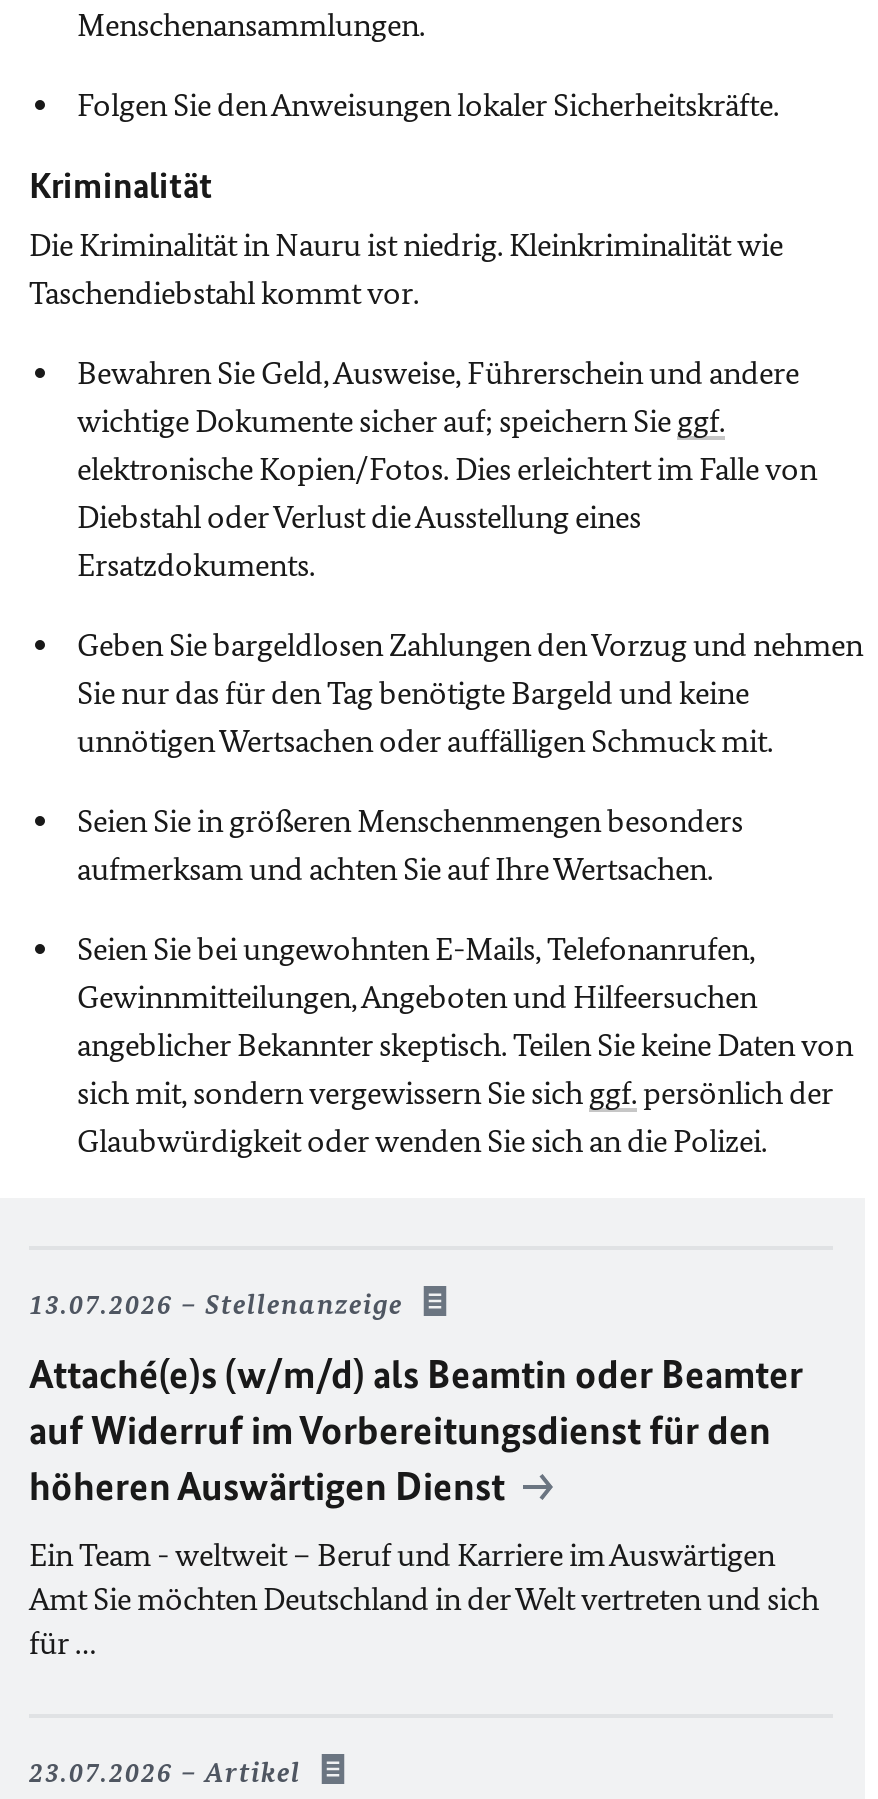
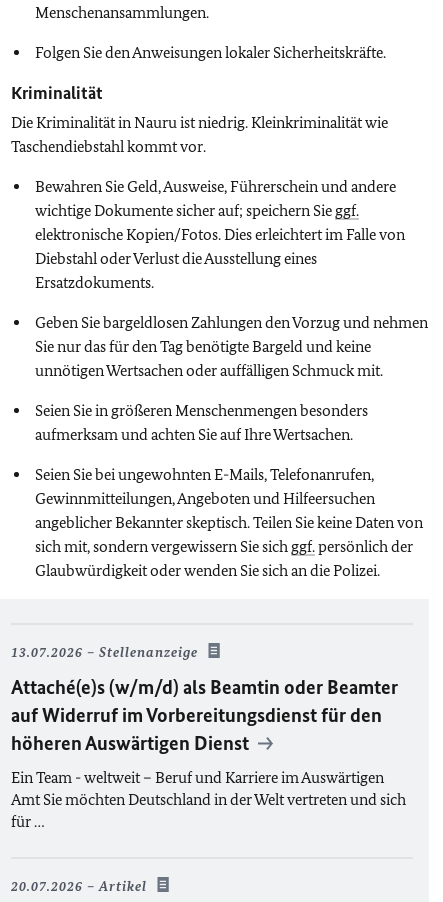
- 23.07.2026 Artikel
+ 20.07.2026 Artikel
